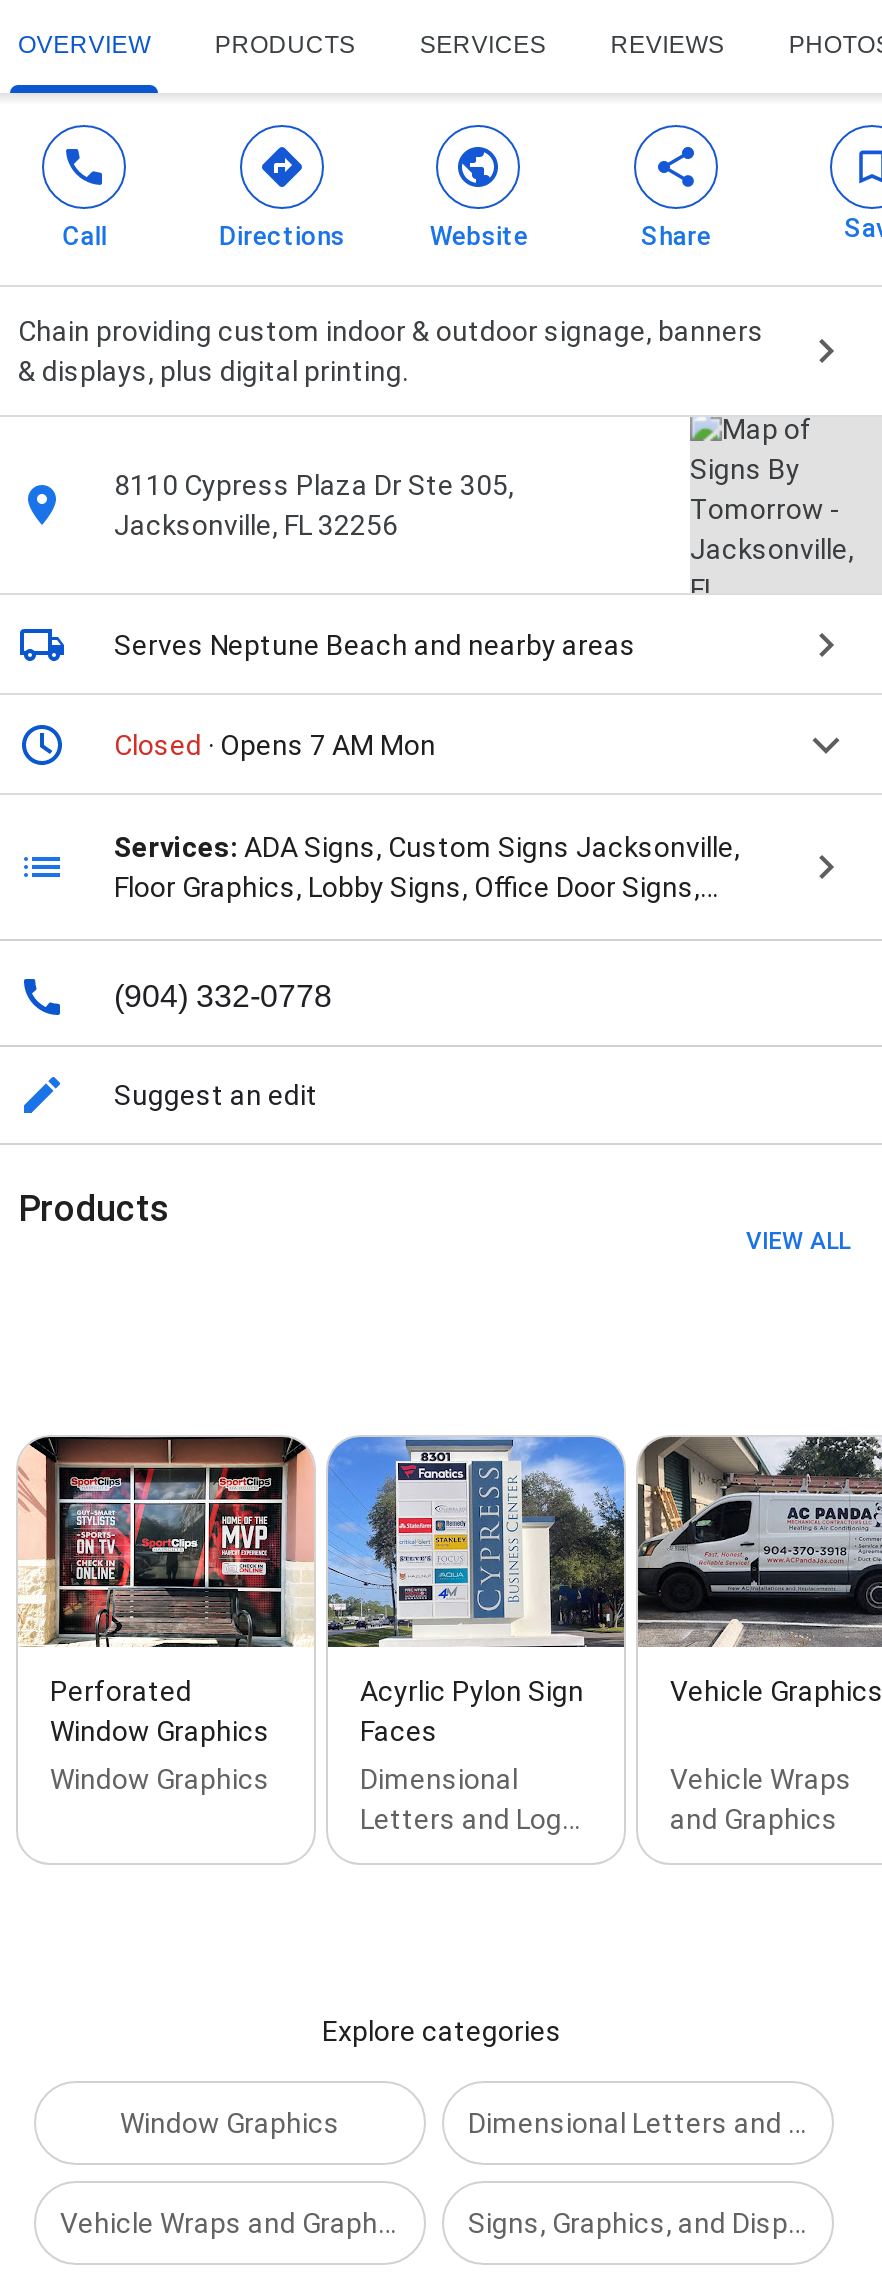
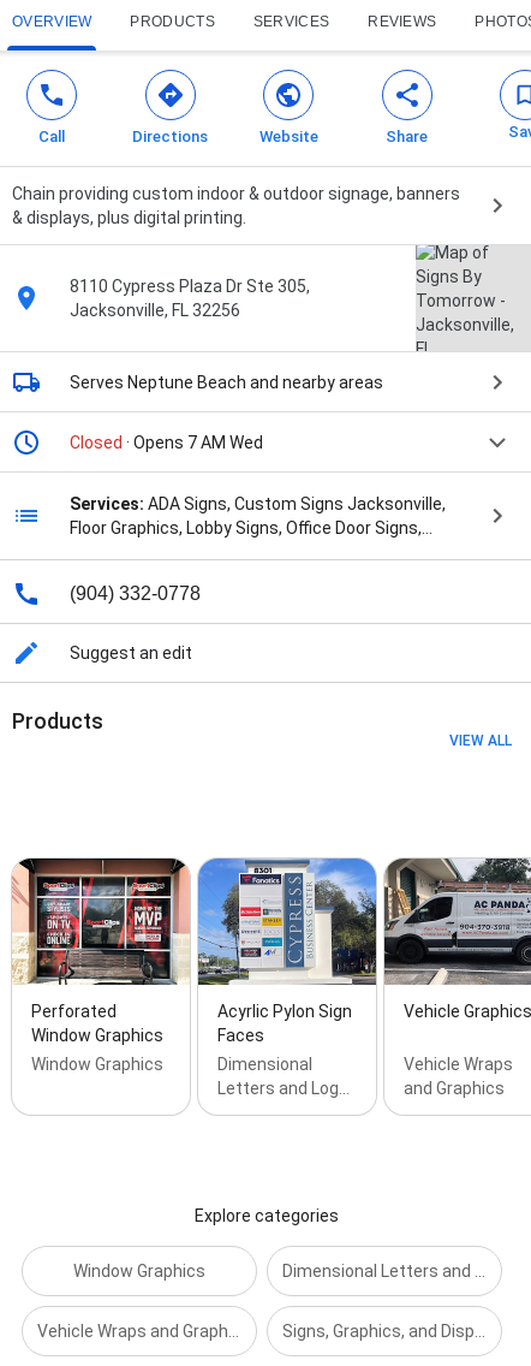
- Closed · Opens 7 AM Mon
+ Closed · Opens 7 AM Wed
